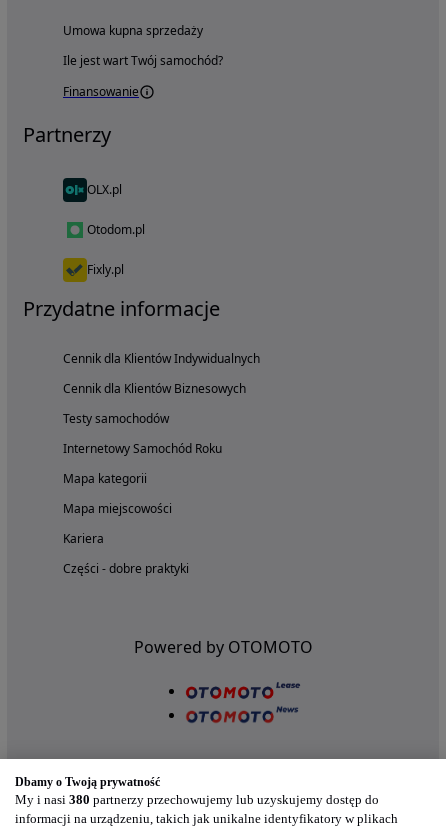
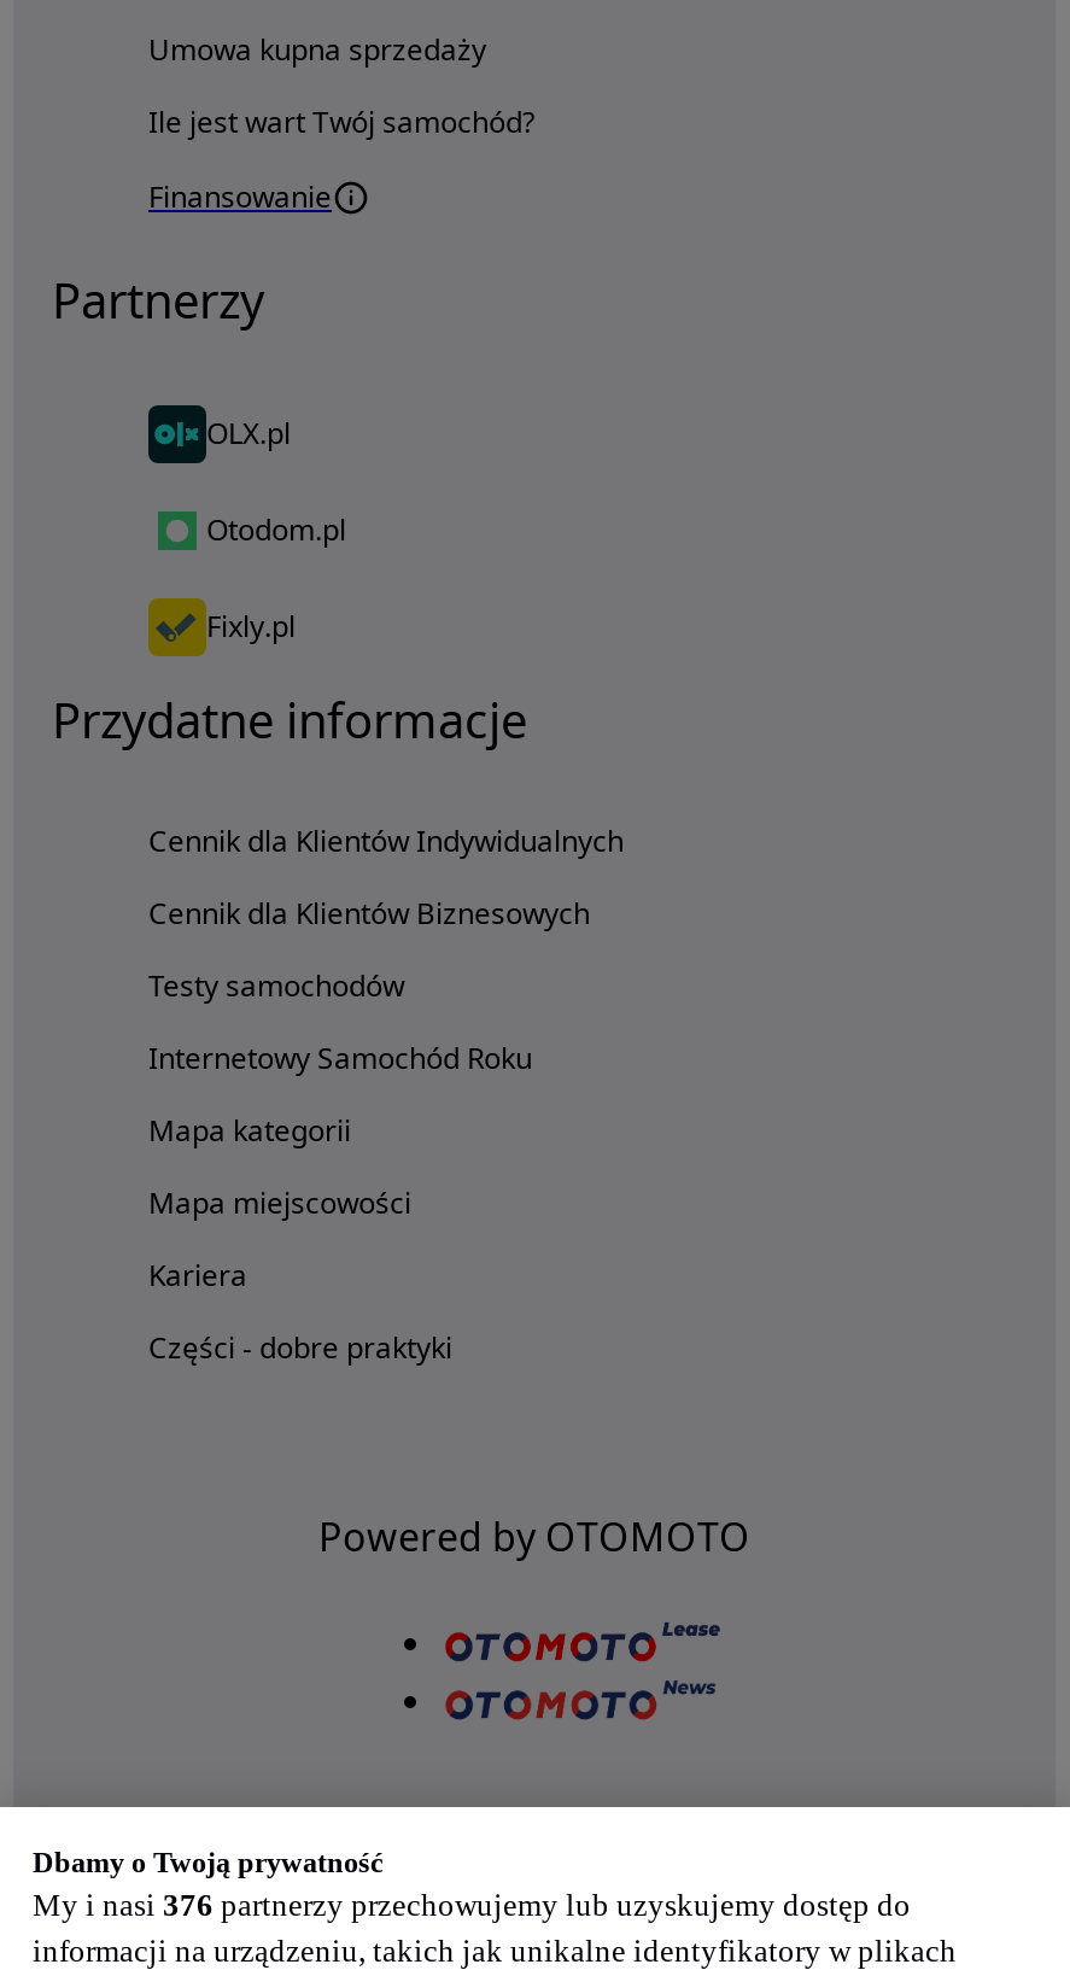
- My i nasi 380 partnerzy przechowujemy lub uzyskujemy dostęp do
+ My i nasi 376 partnerzy przechowujemy lub uzyskujemy dostęp do
